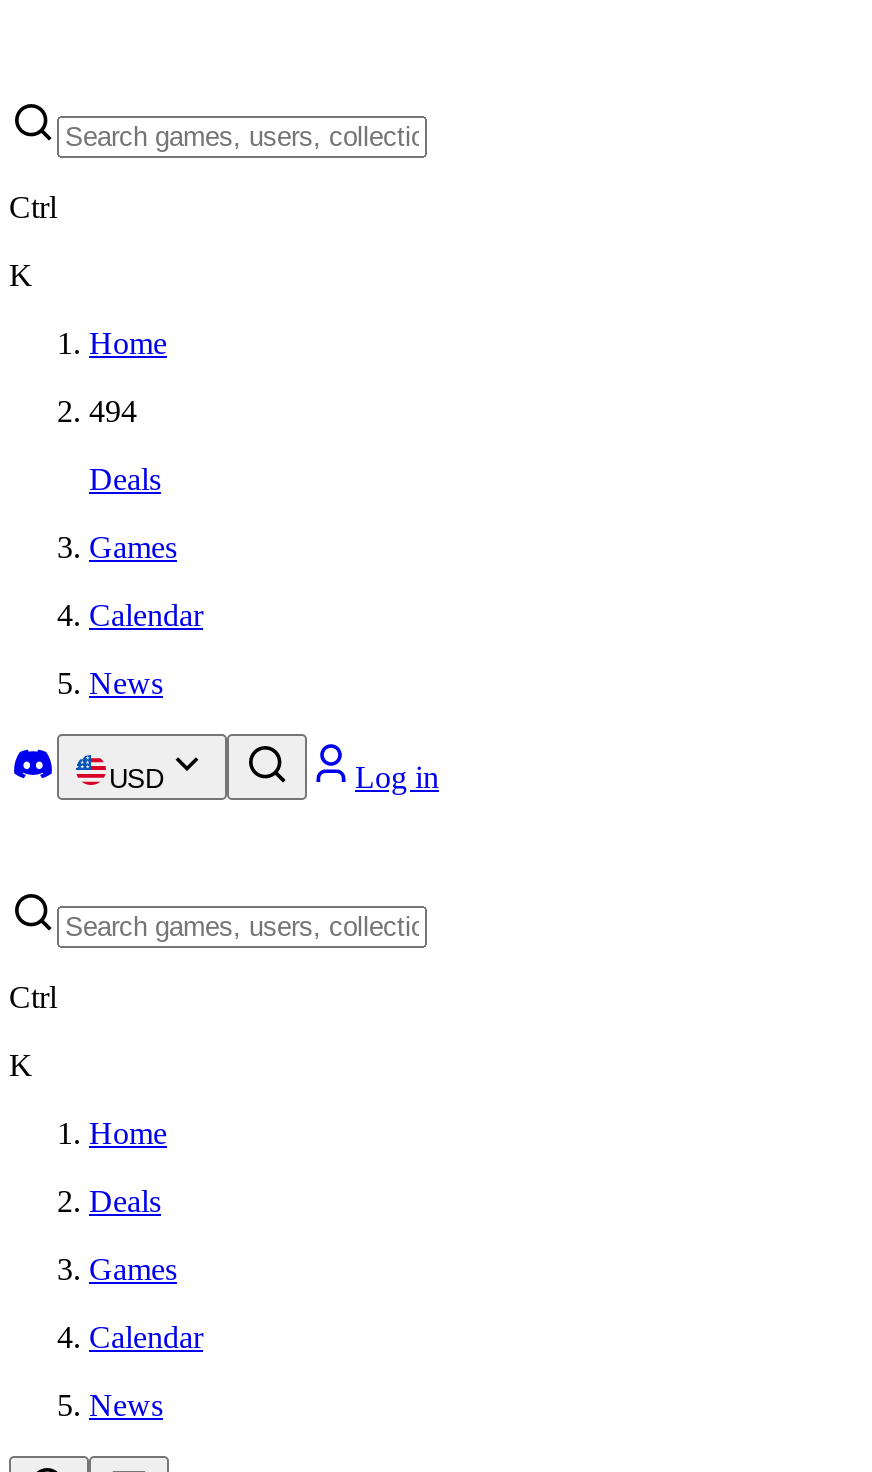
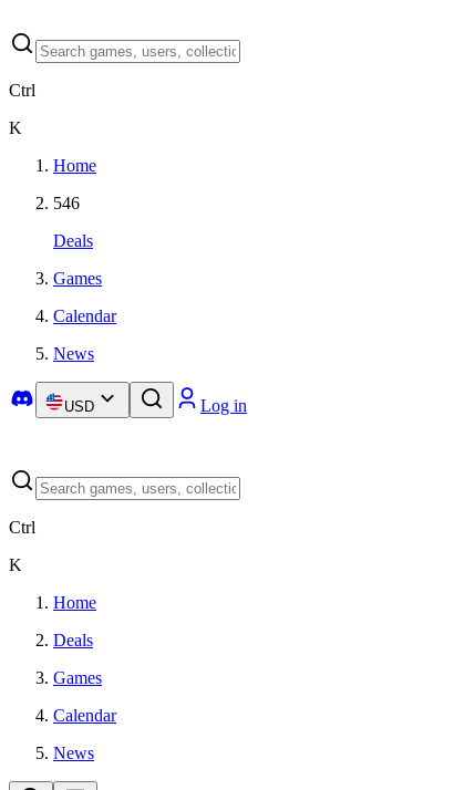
- 494
+ 546
